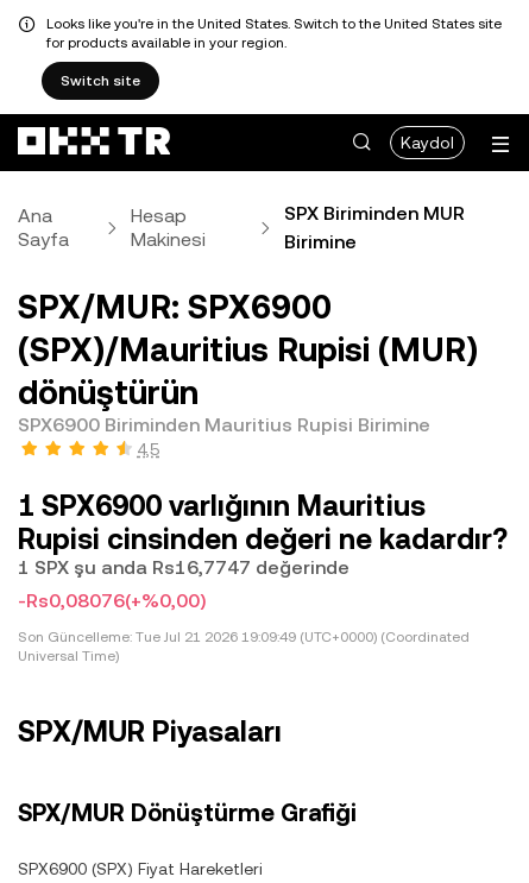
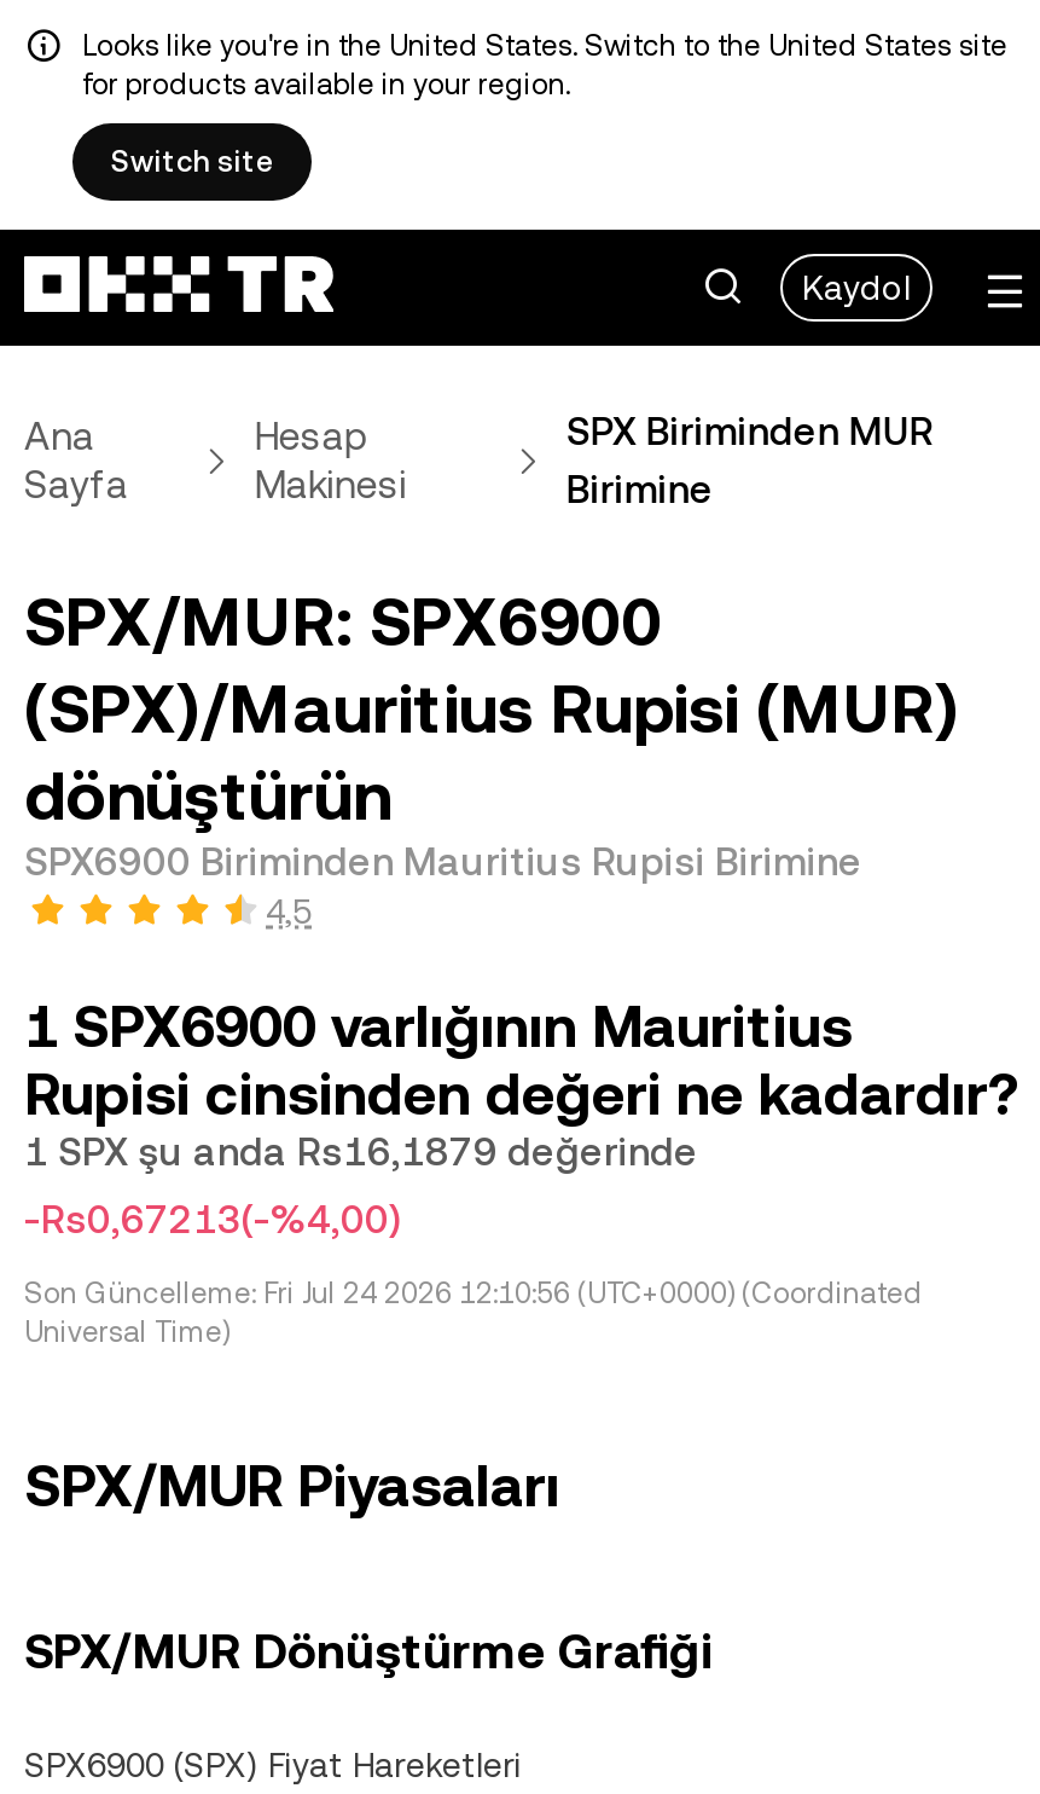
- 1 SPX şu anda Rs16,7747 değerinde
+ 1 SPX şu anda Rs16,1879 değerinde

- -Rs0,08076(+%0,00)
+ -Rs0,67213(-%4,00)

- Son Güncelleme: Tue Jul 21 2026 19:09:49 (UTC+0000) (Coordinated
+ Son Güncelleme: Fri Jul 24 2026 12:10:56 (UTC+0000) (Coordinated
